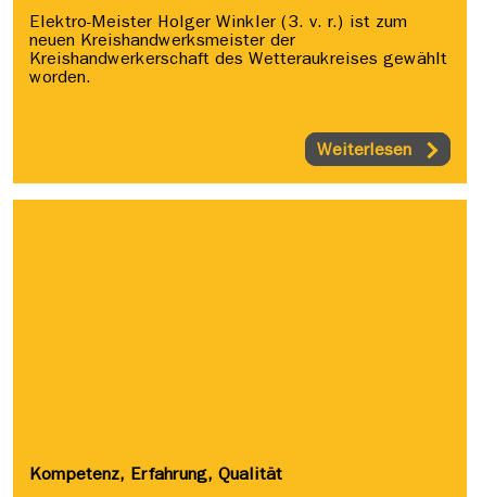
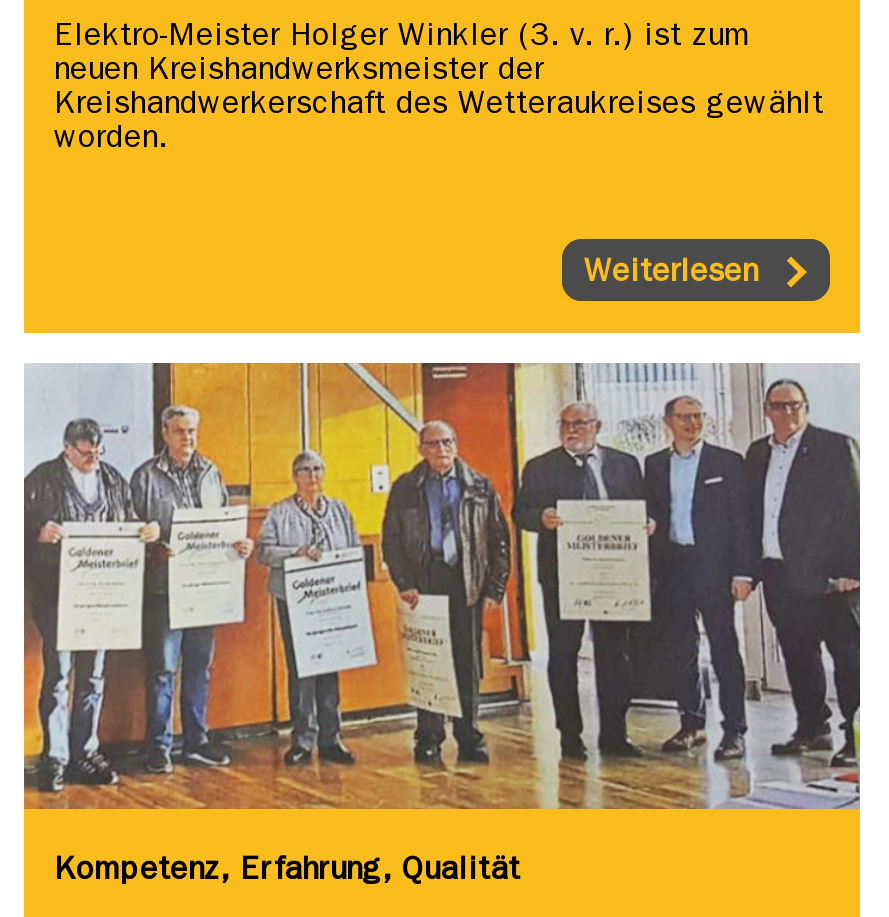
+ [image]
